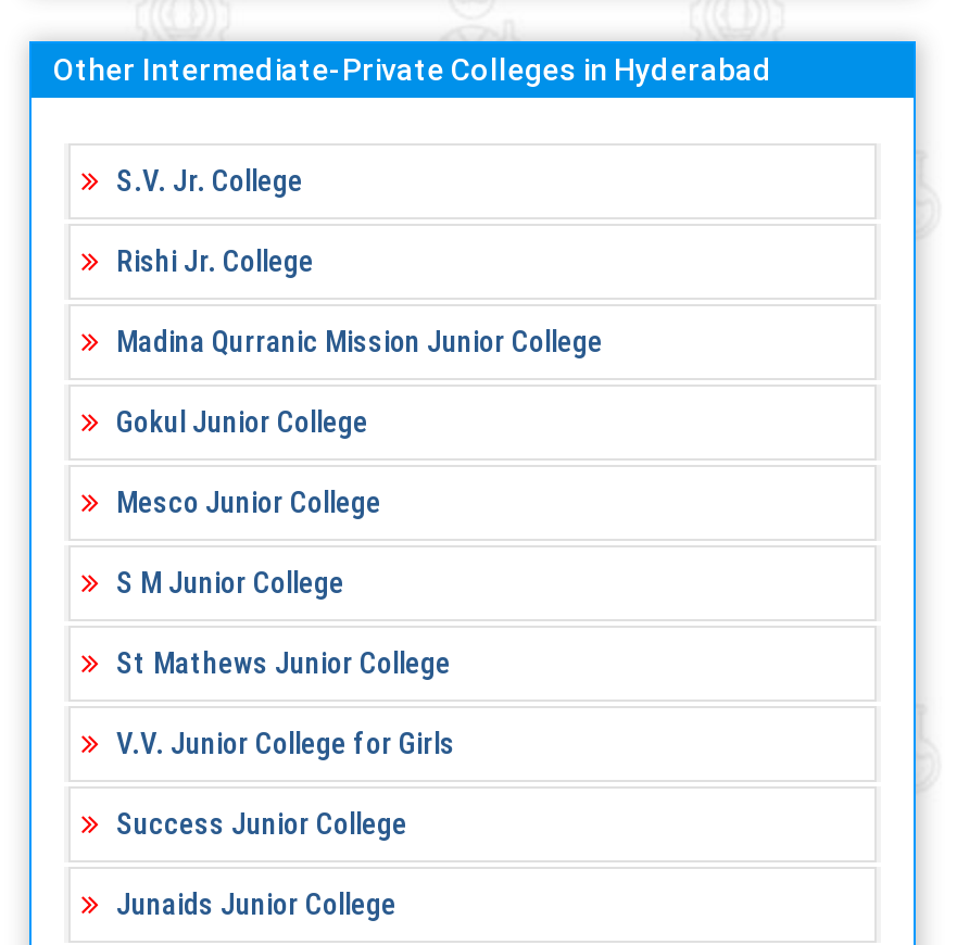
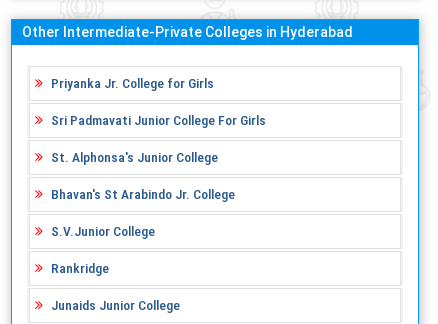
- S.V. Jr. College
- Rishi Jr. College
- Madina Qurranic Mission Junior College
- Gokul Junior College
- Mesco Junior College
- S M Junior College
- St Mathews Junior College
- V.V. Junior College for Girls
- Success Junior College
+ Priyanka Jr. College for Girls
+ Sri Padmavati Junior College For Girls
+ St. Alphonsa's Junior College
+ Bhavan's St Arabindo Jr. College
+ S.V.Junior College
+ Rankridge
